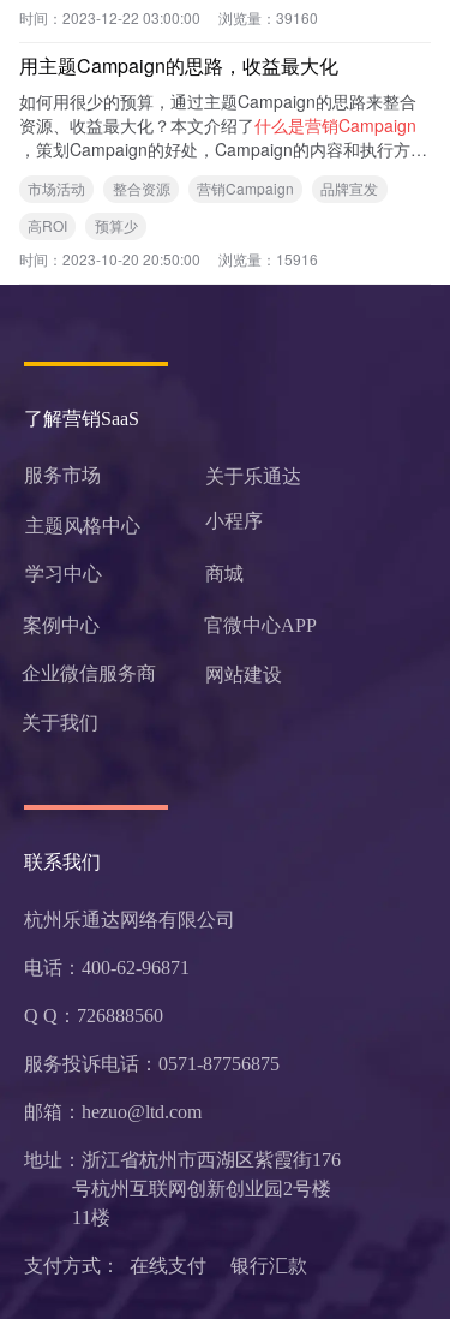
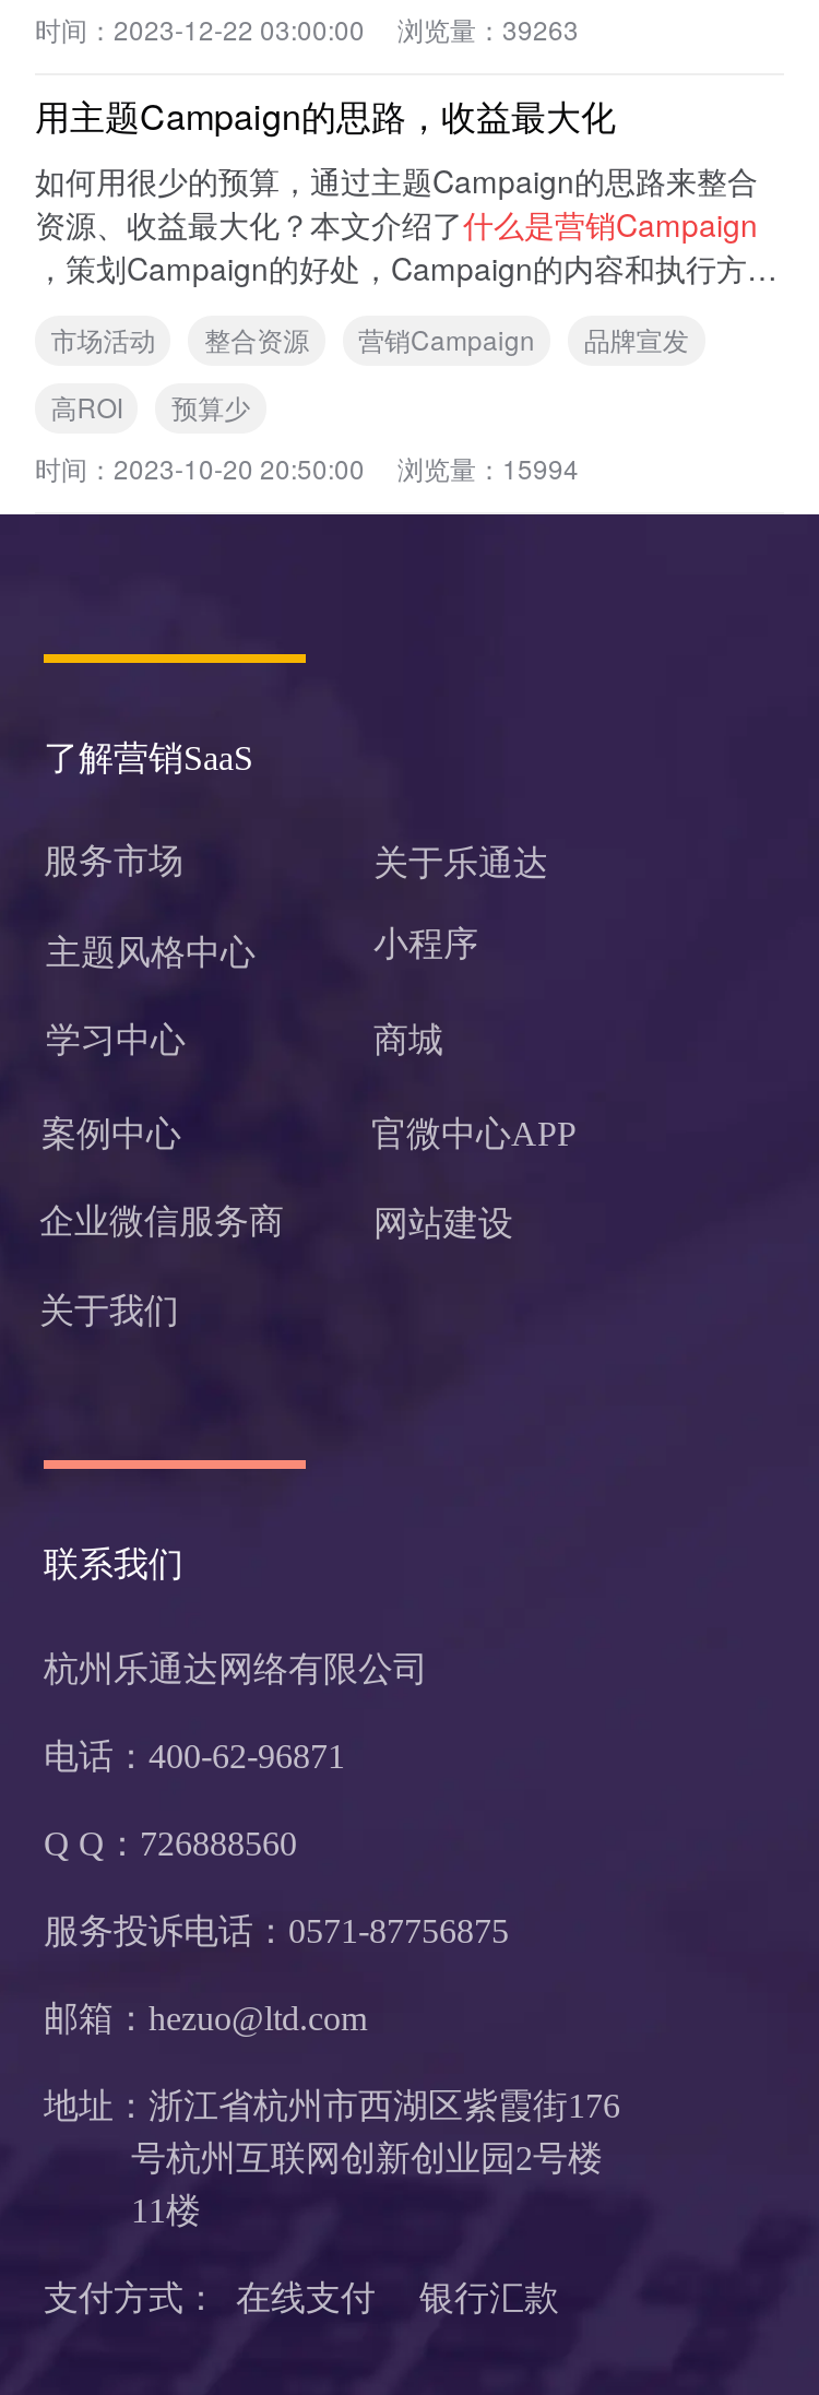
- 时间：2023-12-22 03:00:00 浏览量：39160
+ 时间：2023-12-22 03:00:00 浏览量：39263

- 时间：2023-10-20 20:50:00 浏览量：15916
+ 时间：2023-10-20 20:50:00 浏览量：15994
